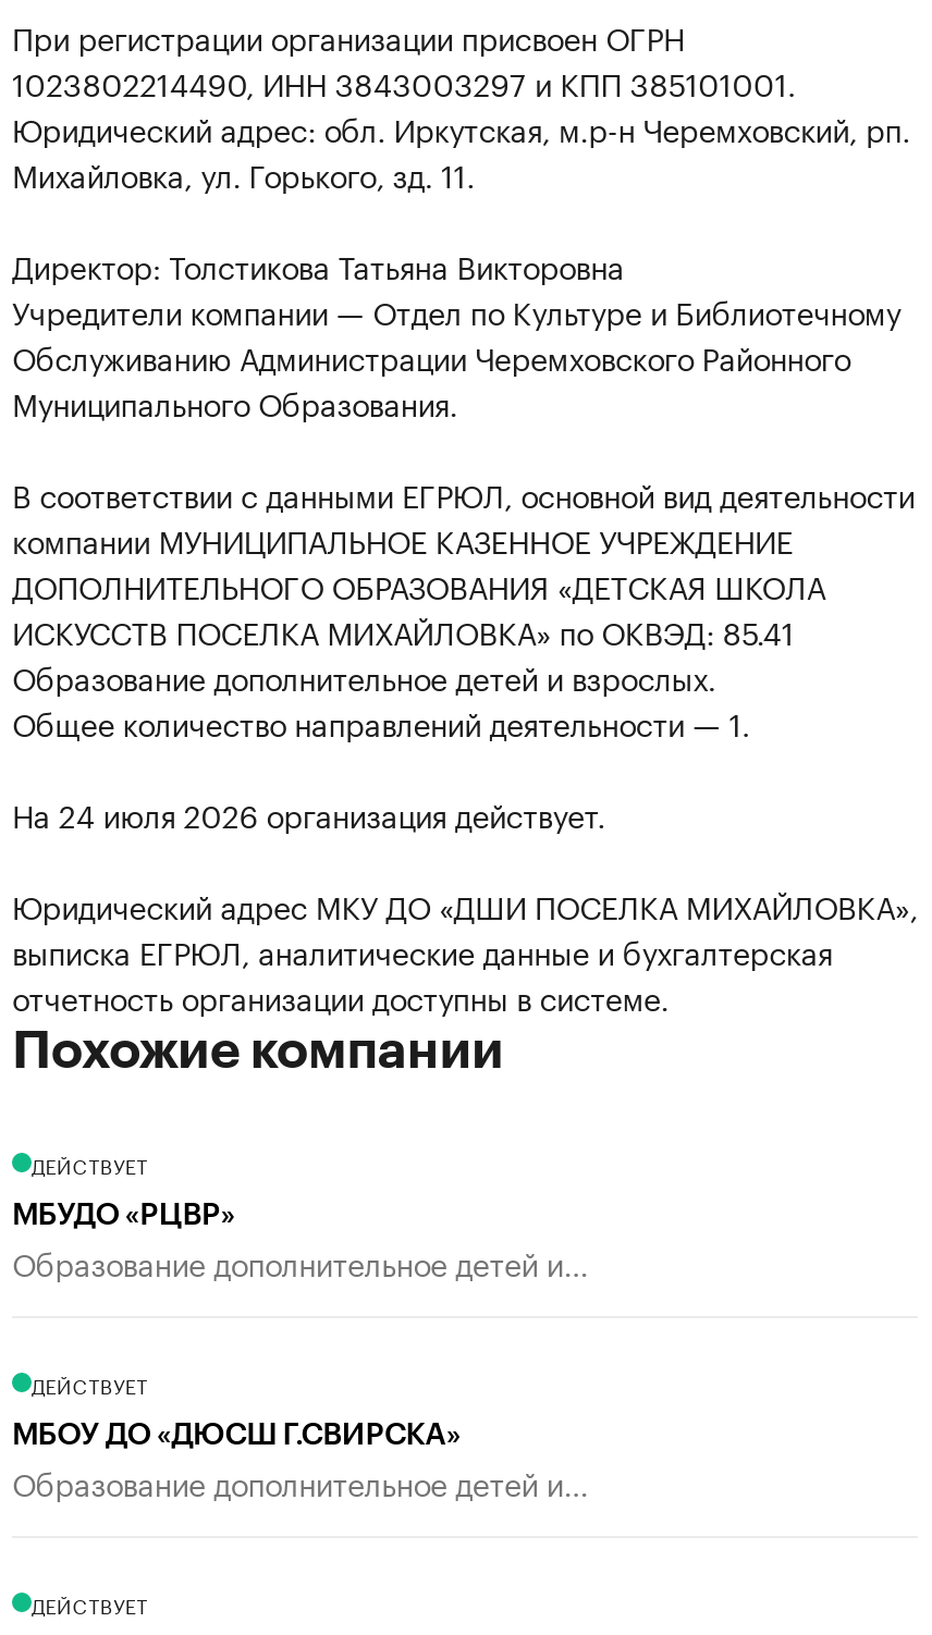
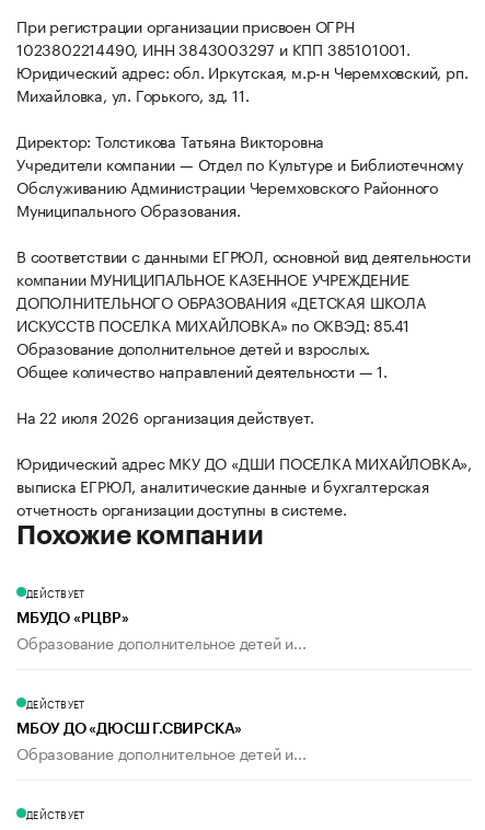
- На 24 июля 2026 организация действует.
+ На 22 июля 2026 организация действует.
